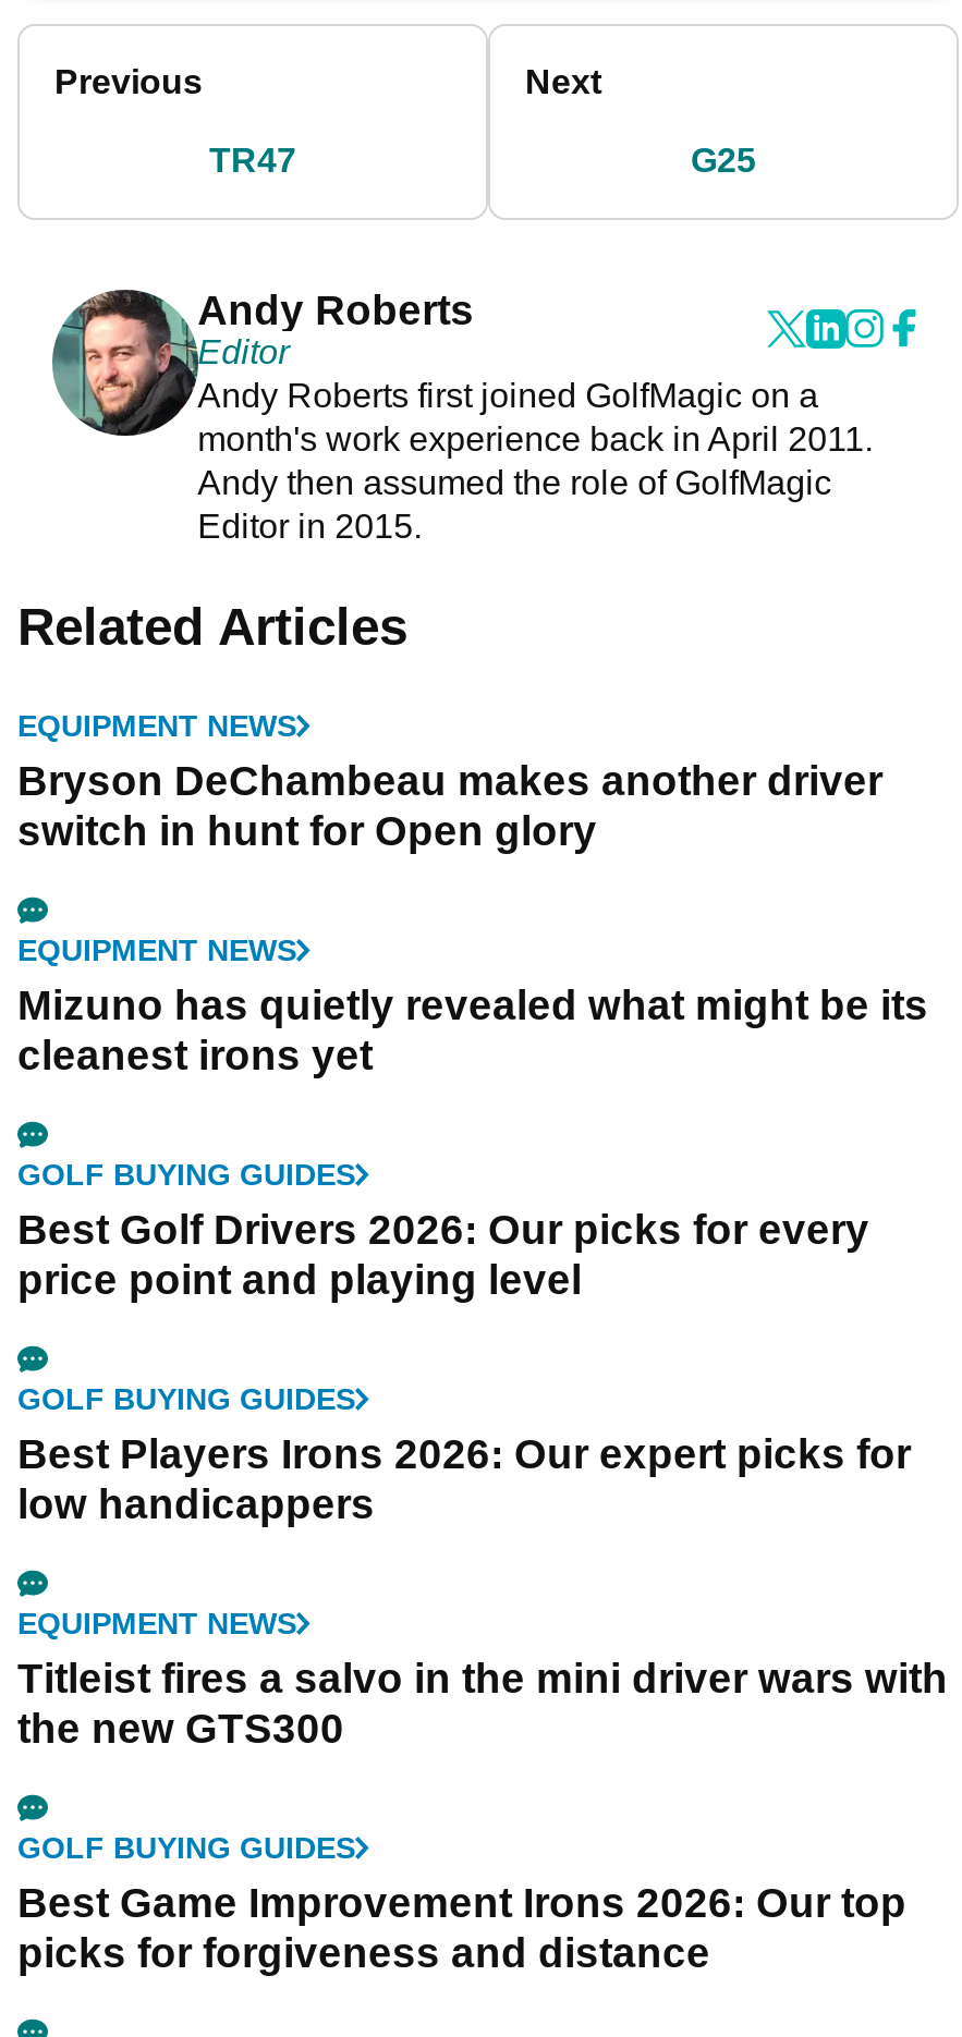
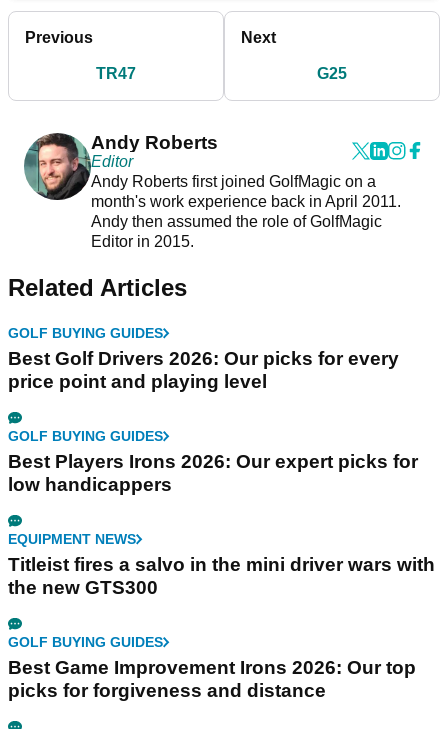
- EQUIPMENT NEWS
- Bryson DeChambeau makes another driver
- switch in hunt for Open glory
- EQUIPMENT NEWS
- Mizuno has quietly revealed what might be its
- cleanest irons yet
